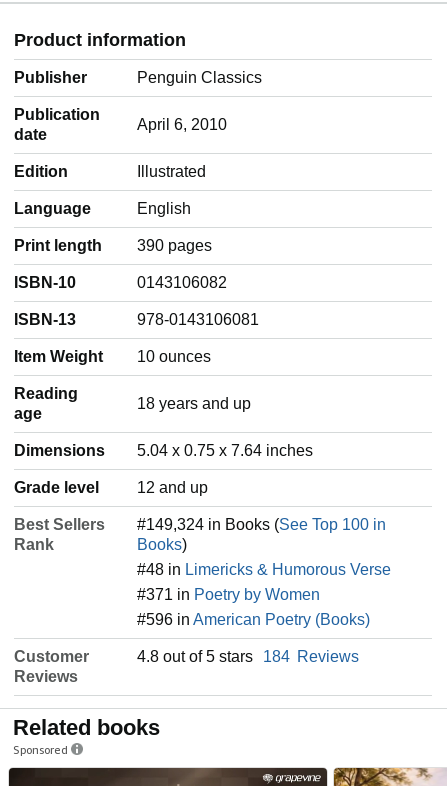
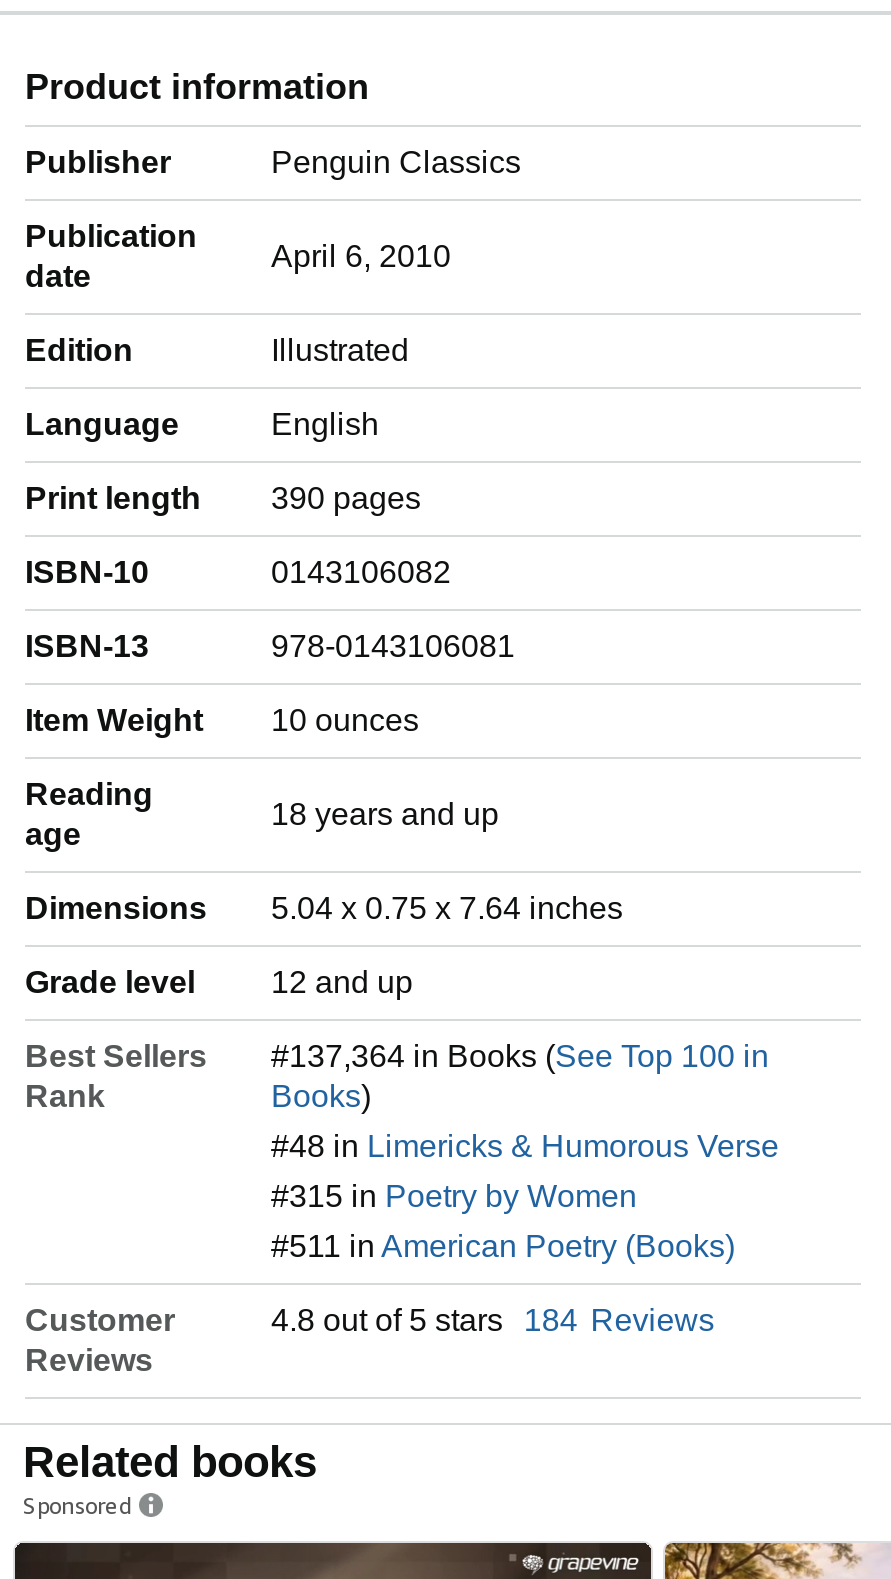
- #149,324 in Books (See Top 100 in
+ #137,364 in Books (See Top 100 in

- #371 in Poetry by Women
+ #315 in Poetry by Women

- #596 in American Poetry (Books)
+ #511 in American Poetry (Books)
